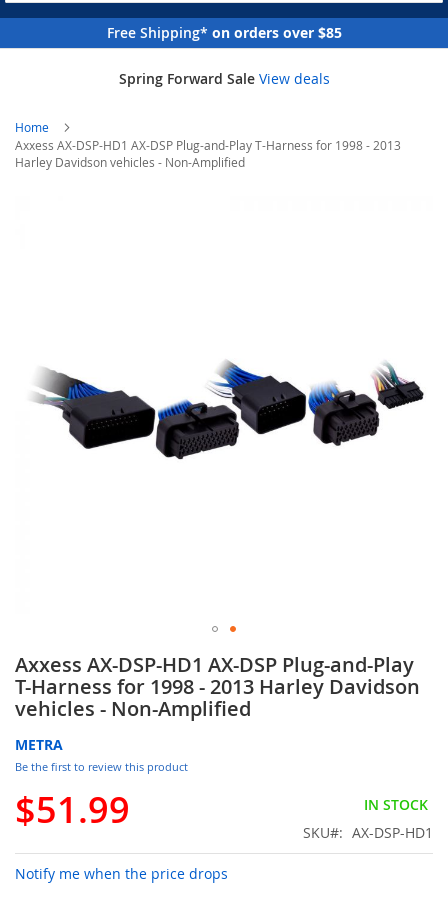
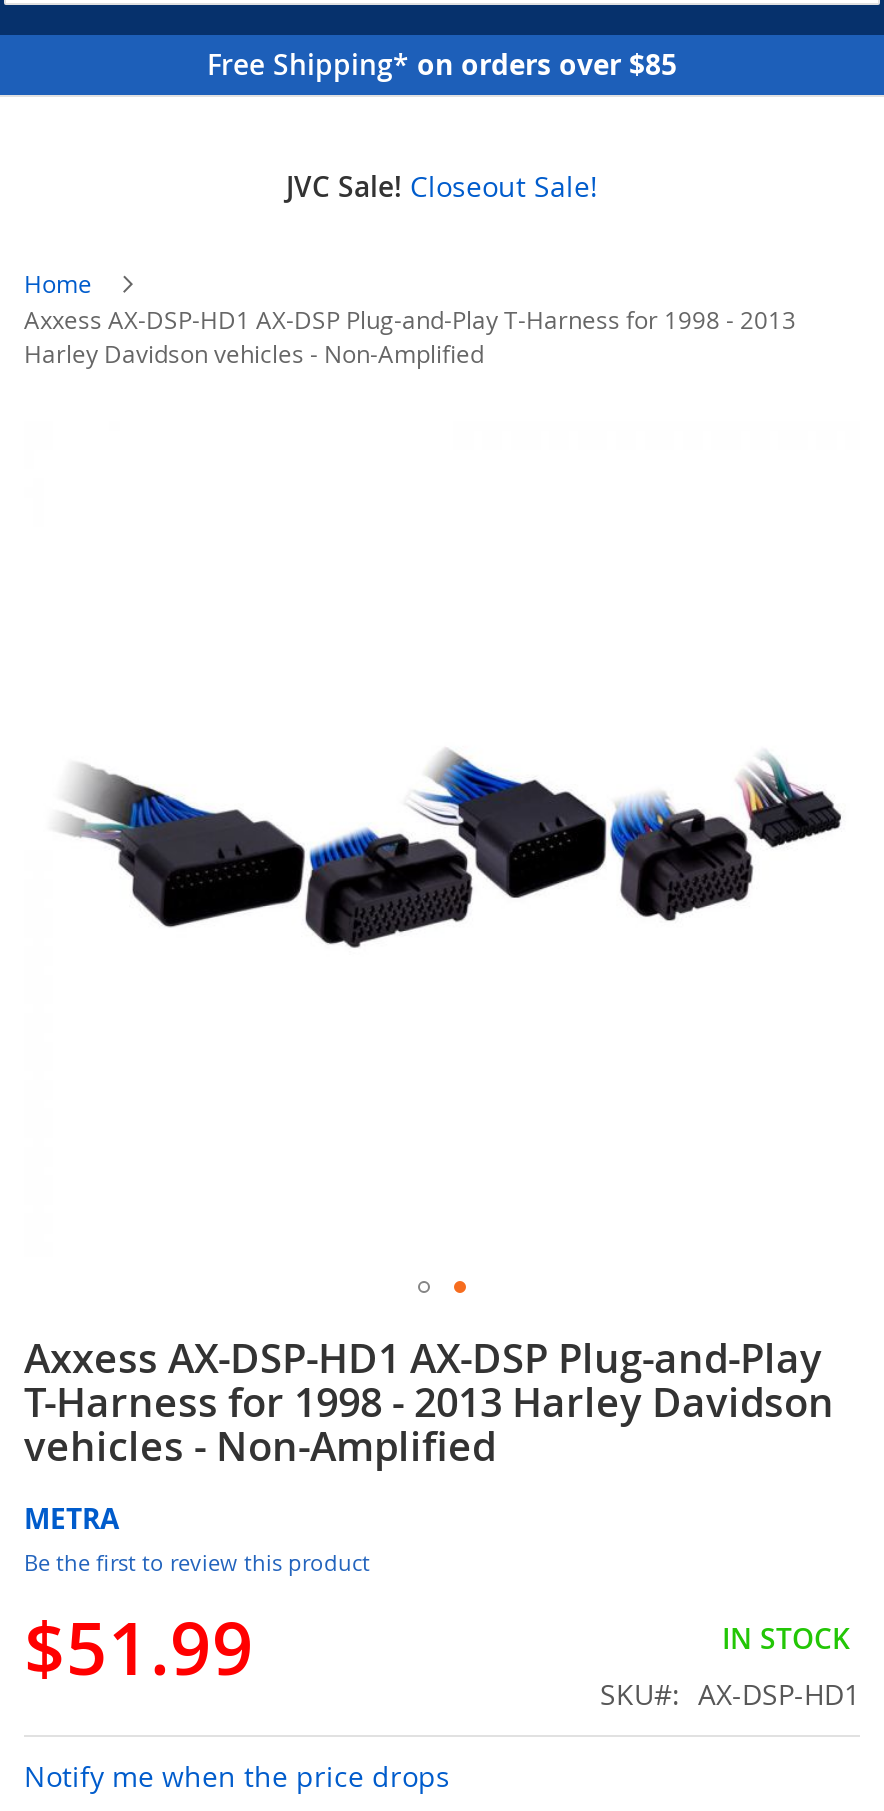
- Spring Forward Sale View deals
+ JVC Sale! Closeout Sale!
